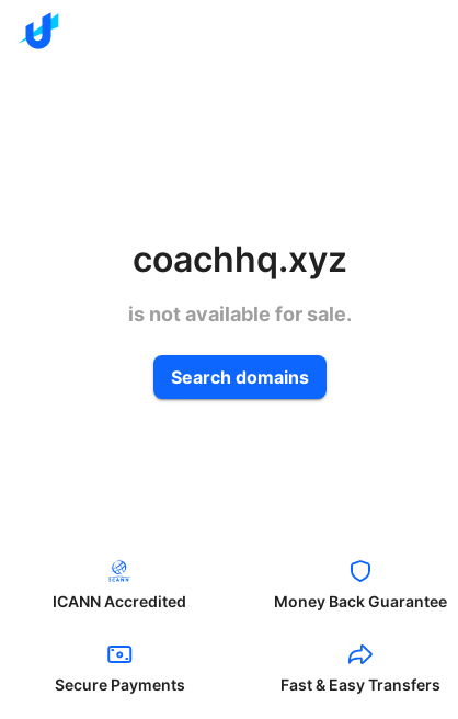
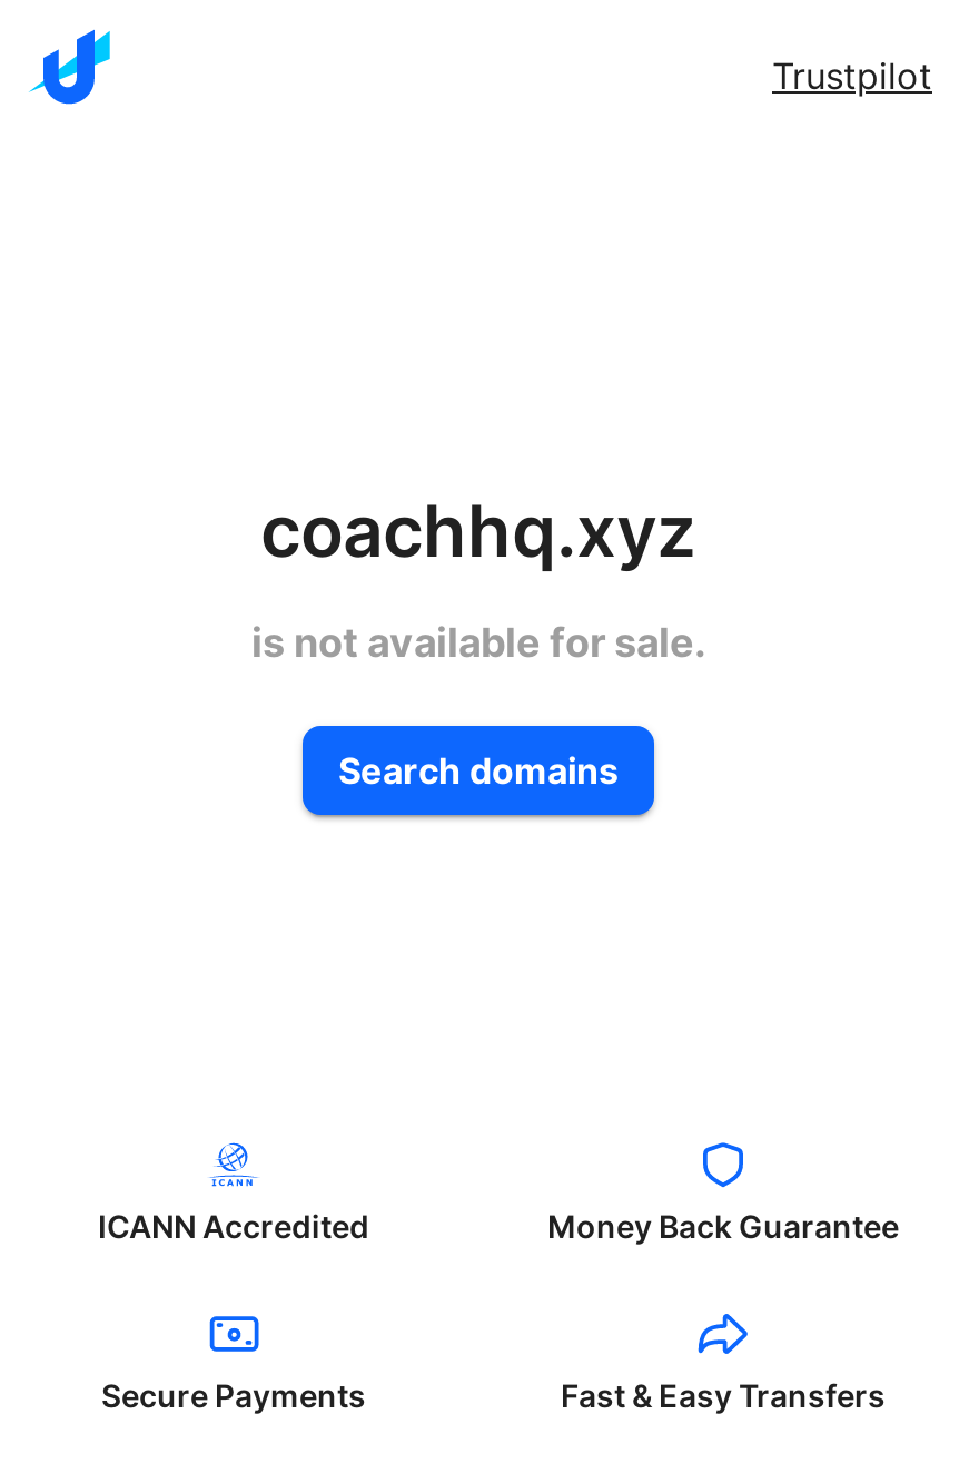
+ Trustpilot
